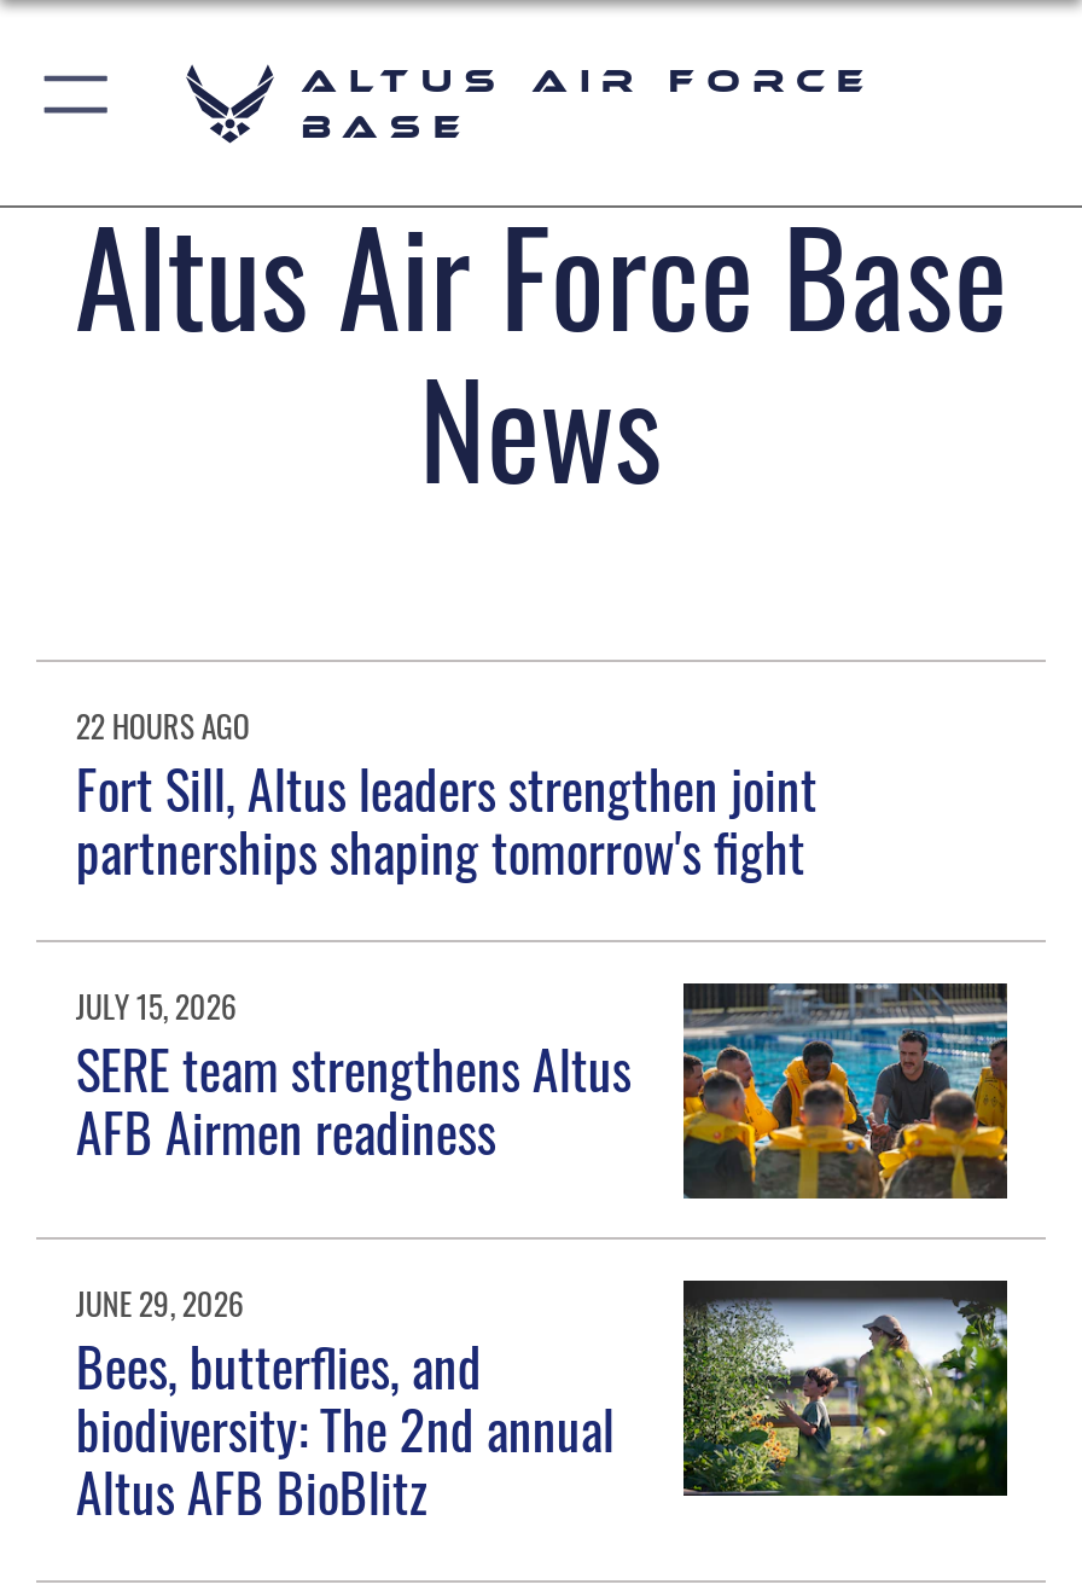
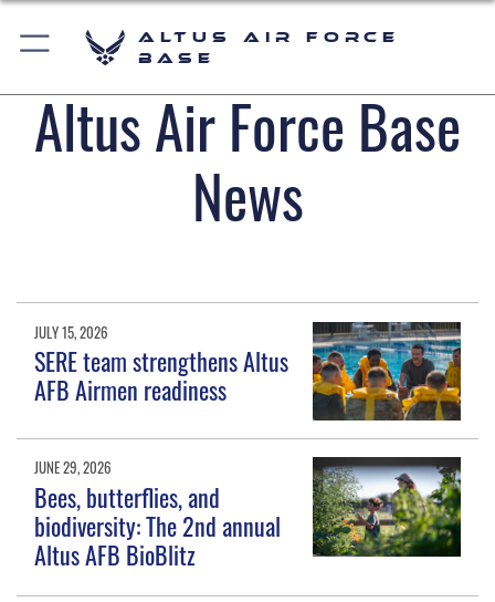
- 22 HOURS AGO
- Fort Sill, Altus leaders strengthen joint
- partnerships shaping tomorrow's fight
